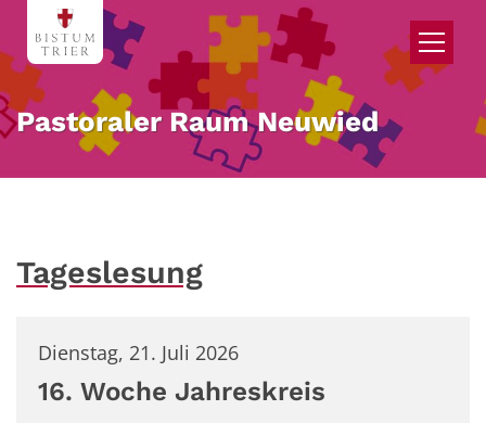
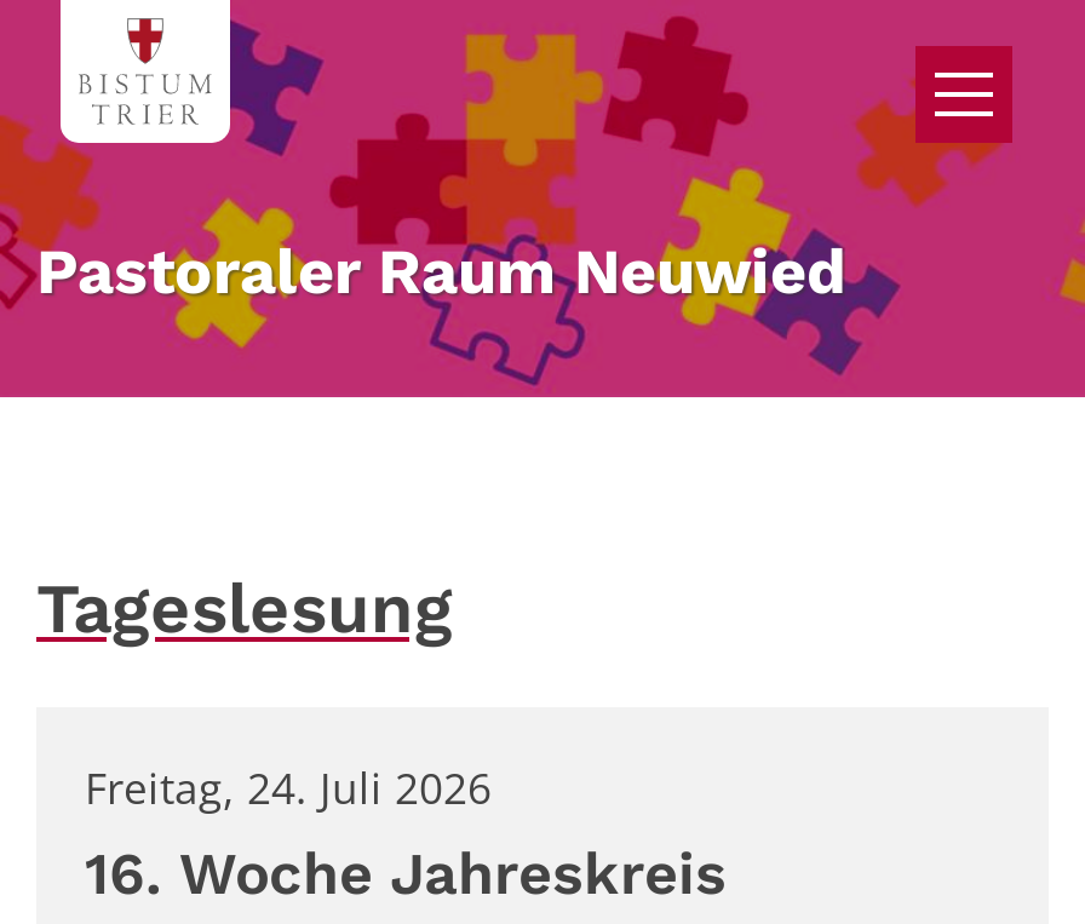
- Dienstag, 21. Juli 2026
+ Freitag, 24. Juli 2026
